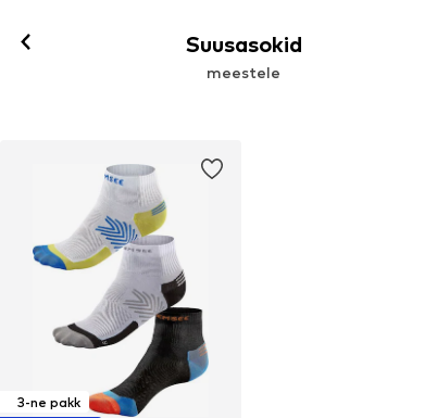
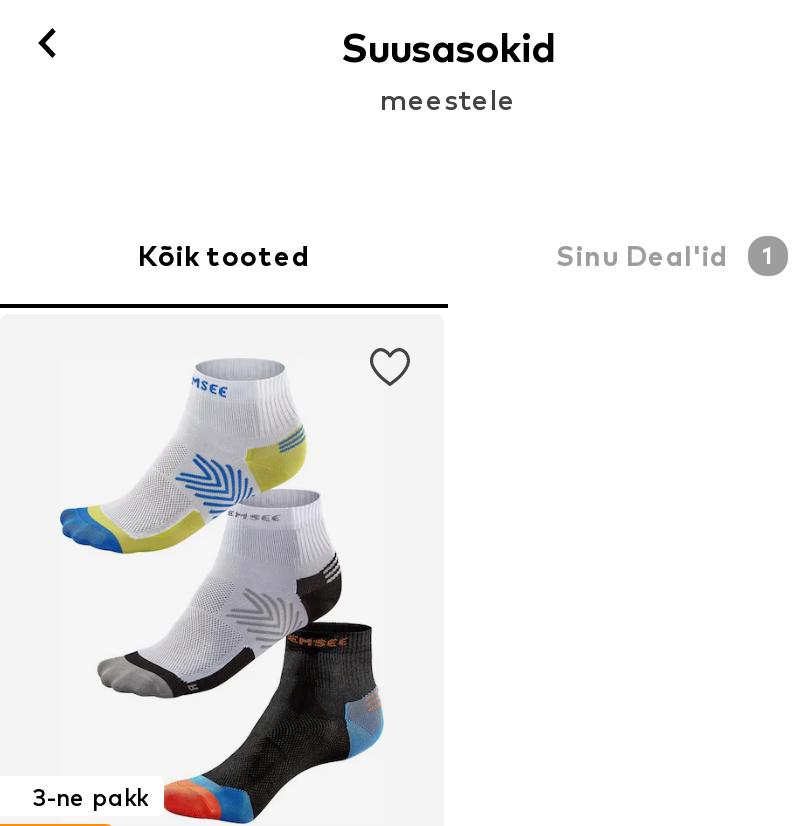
+ Kõik tooted
+ Sinu Deal'id
+ 1
